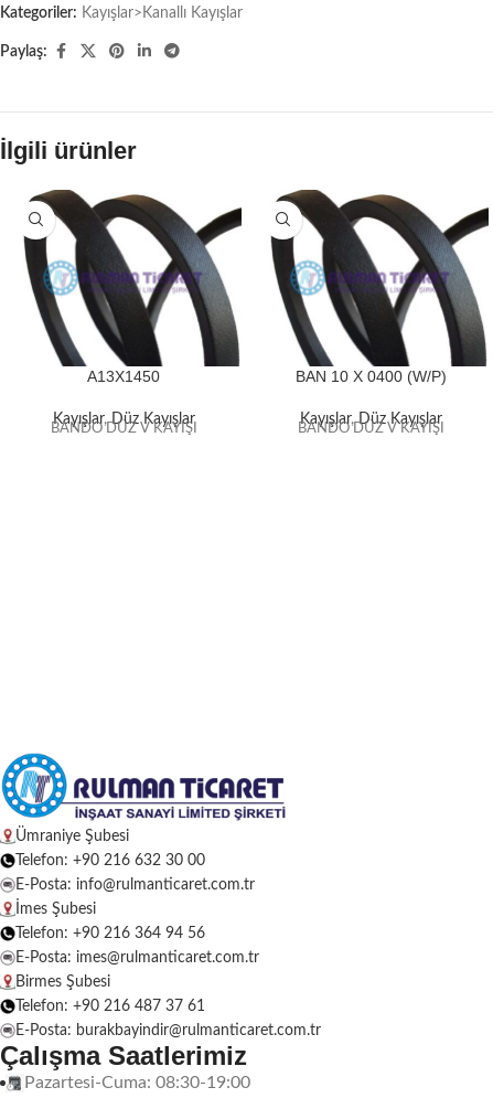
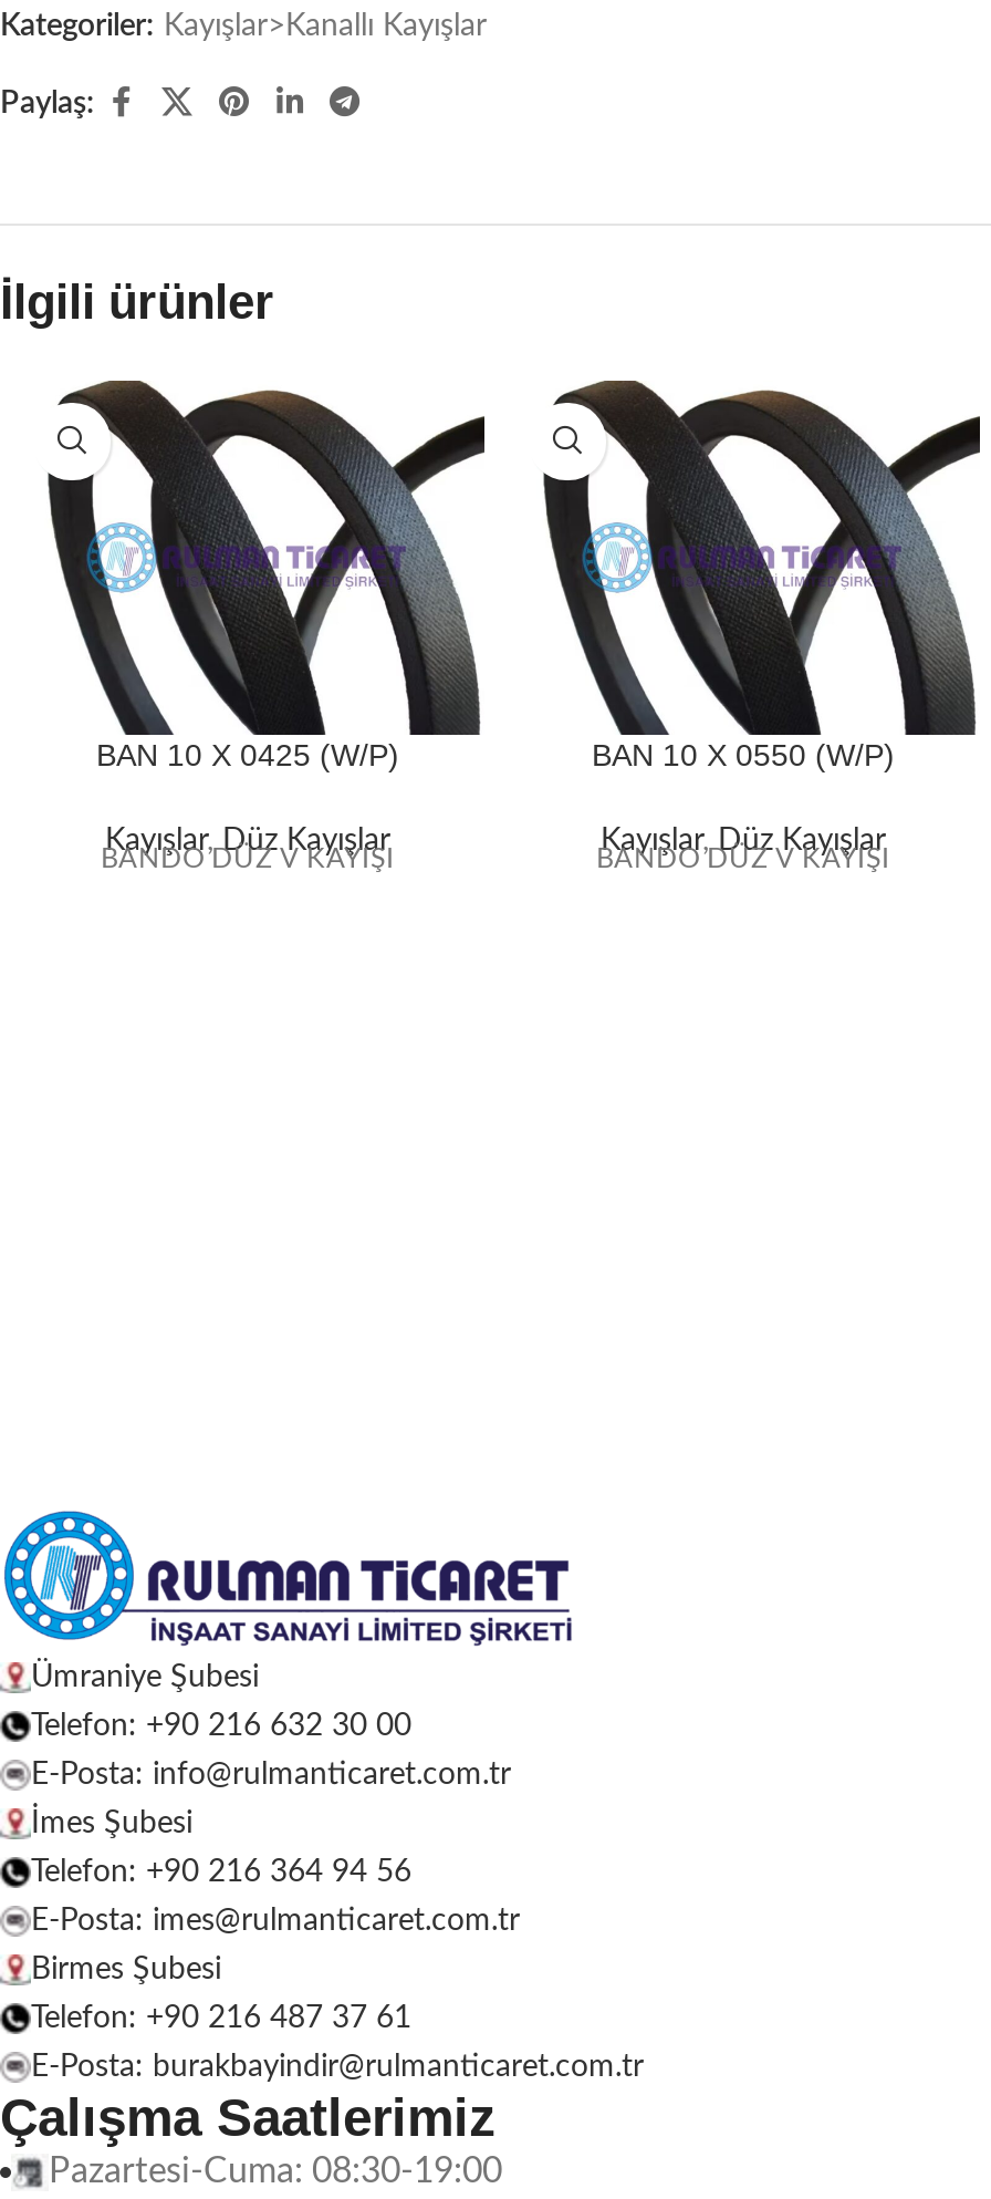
- A13X1450
+ BAN 10 X 0425 (W/P)

- BAN 10 X 0400 (W/P)
+ BAN 10 X 0550 (W/P)
